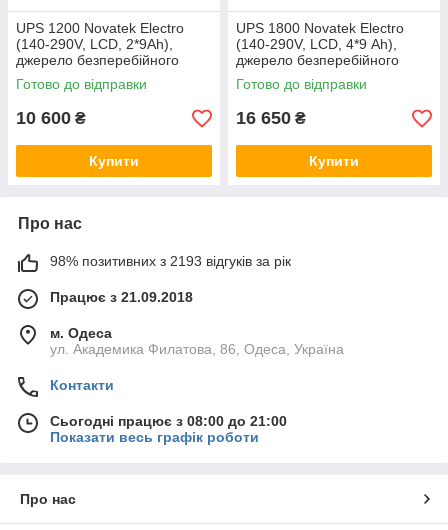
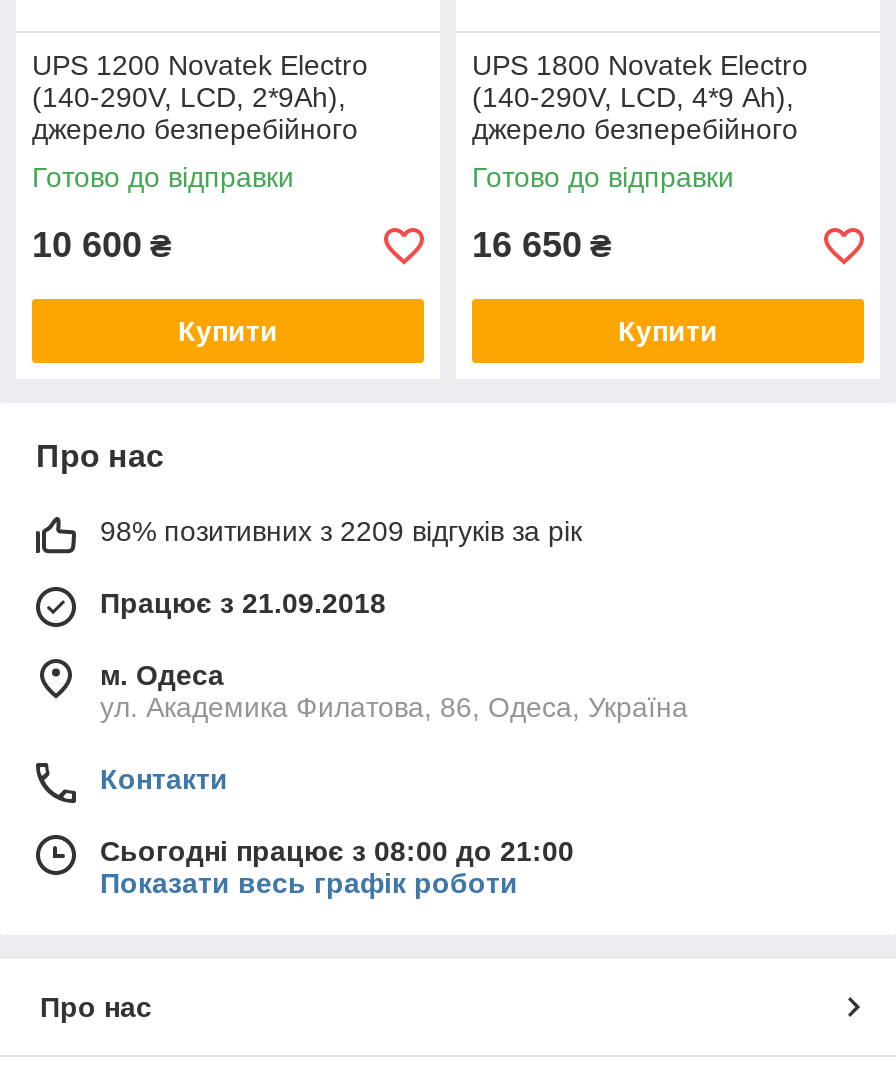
- 98% позитивних з 2193 відгуків за рік
+ 98% позитивних з 2209 відгуків за рік
